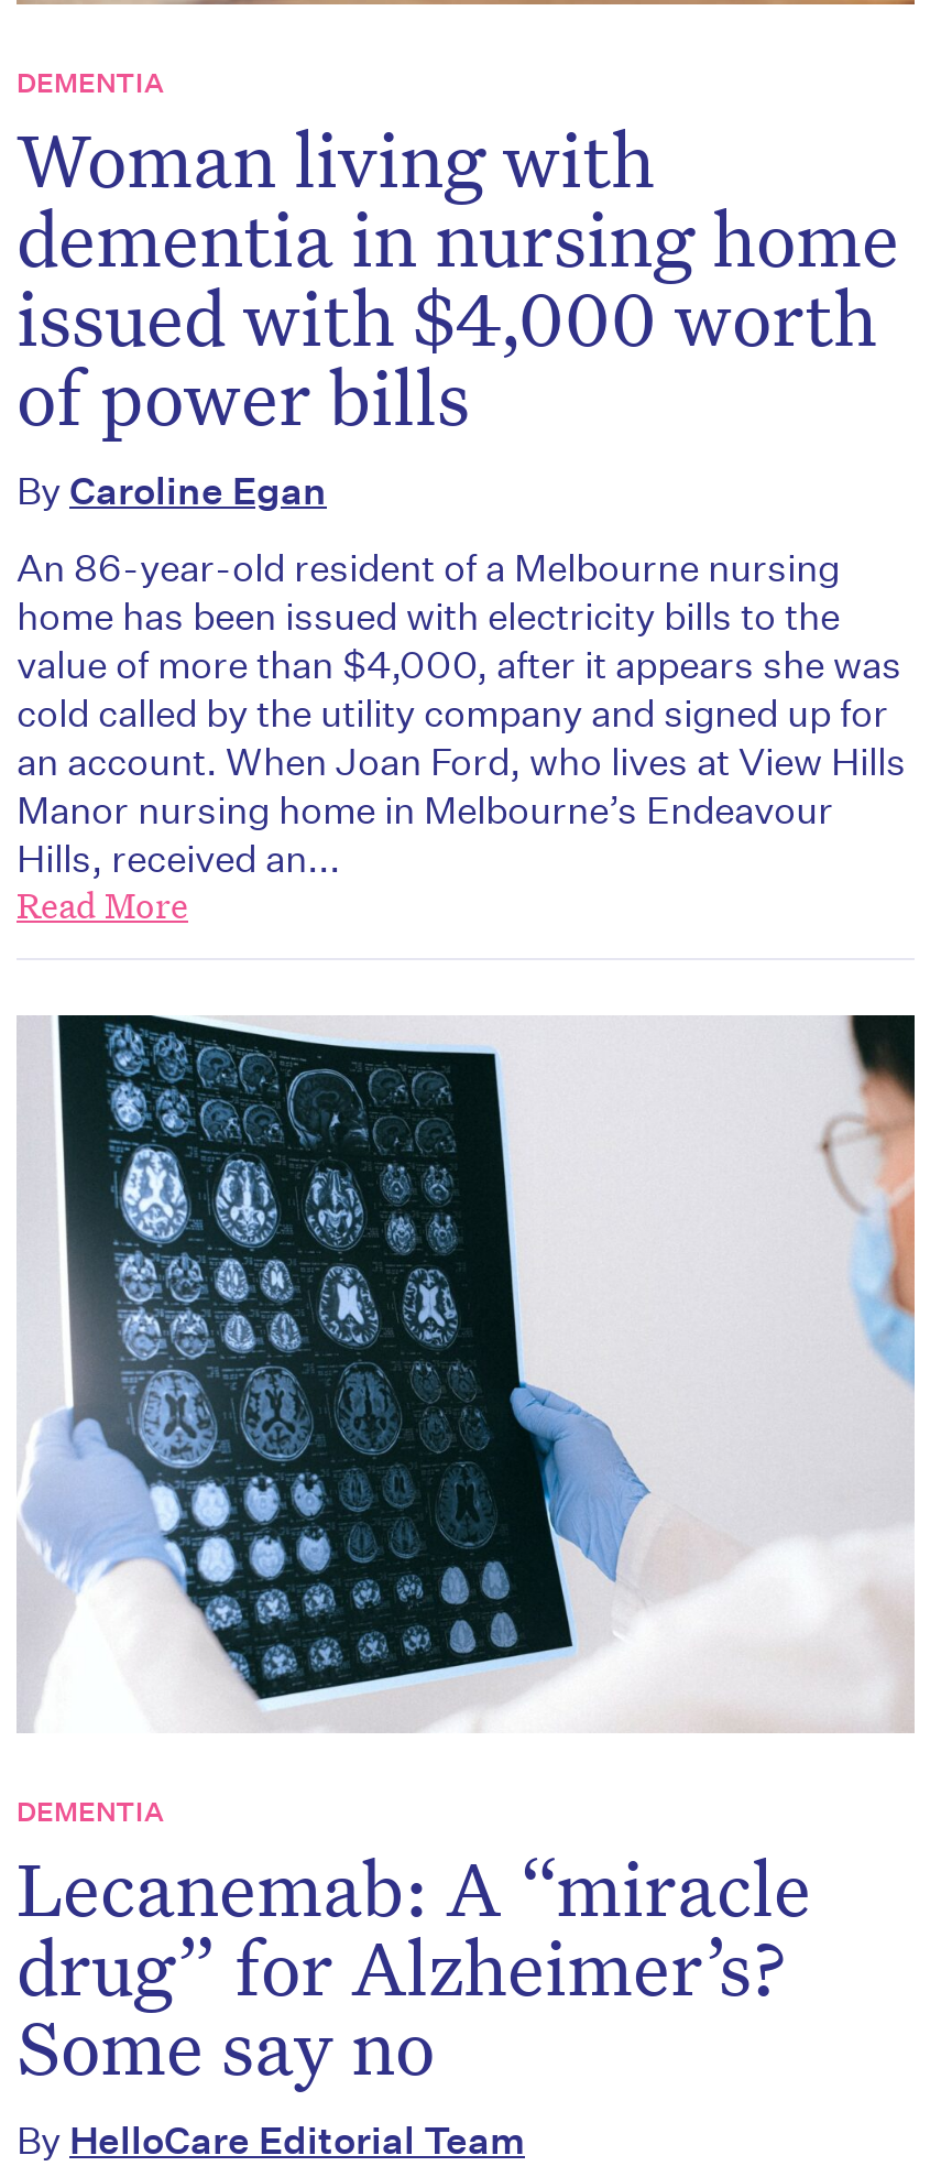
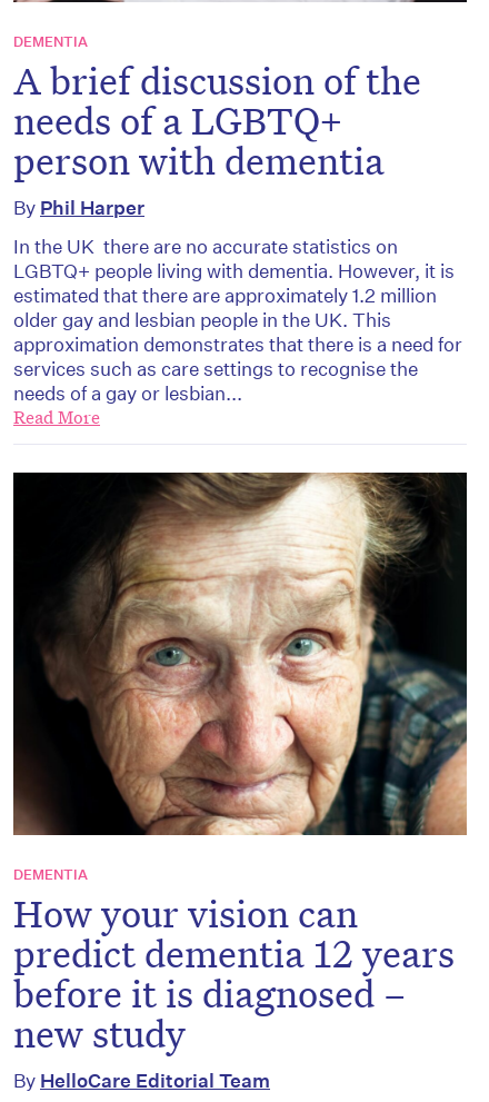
- Woman living with
- dementia in nursing home
- issued with $4,000 worth
- of power bills
- By Caroline Egan
+ A brief discussion of the
+ needs of a LGBTQ+
+ person with dementia
+ By Phil Harper

- An 86-year-old resident of a Melbourne nursing
- home has been issued with electricity bills to the
- value of more than $4,000, after it appears she was
- cold called by the utility company and signed up for
- an account. When Joan Ford, who lives at View Hills
- Manor nursing home in Melbourne’s Endeavour
- Hills, received an...
+ In the UK there are no accurate statistics on
+ LGBTQ+ people living with dementia. However, it is
+ estimated that there are approximately 1.2 million
+ older gay and lesbian people in the UK. This
+ approximation demonstrates that there is a need for
+ services such as care settings to recognise the
+ needs of a gay or lesbian...

moved up: Read More | DEMENTIA

- [image]
+ [image]

- Lecanemab: A “miracle
- drug” for Alzheimer’s?
- Some say no
+ How your vision can
+ predict dementia 12 years
+ before it is diagnosed –
+ new study
